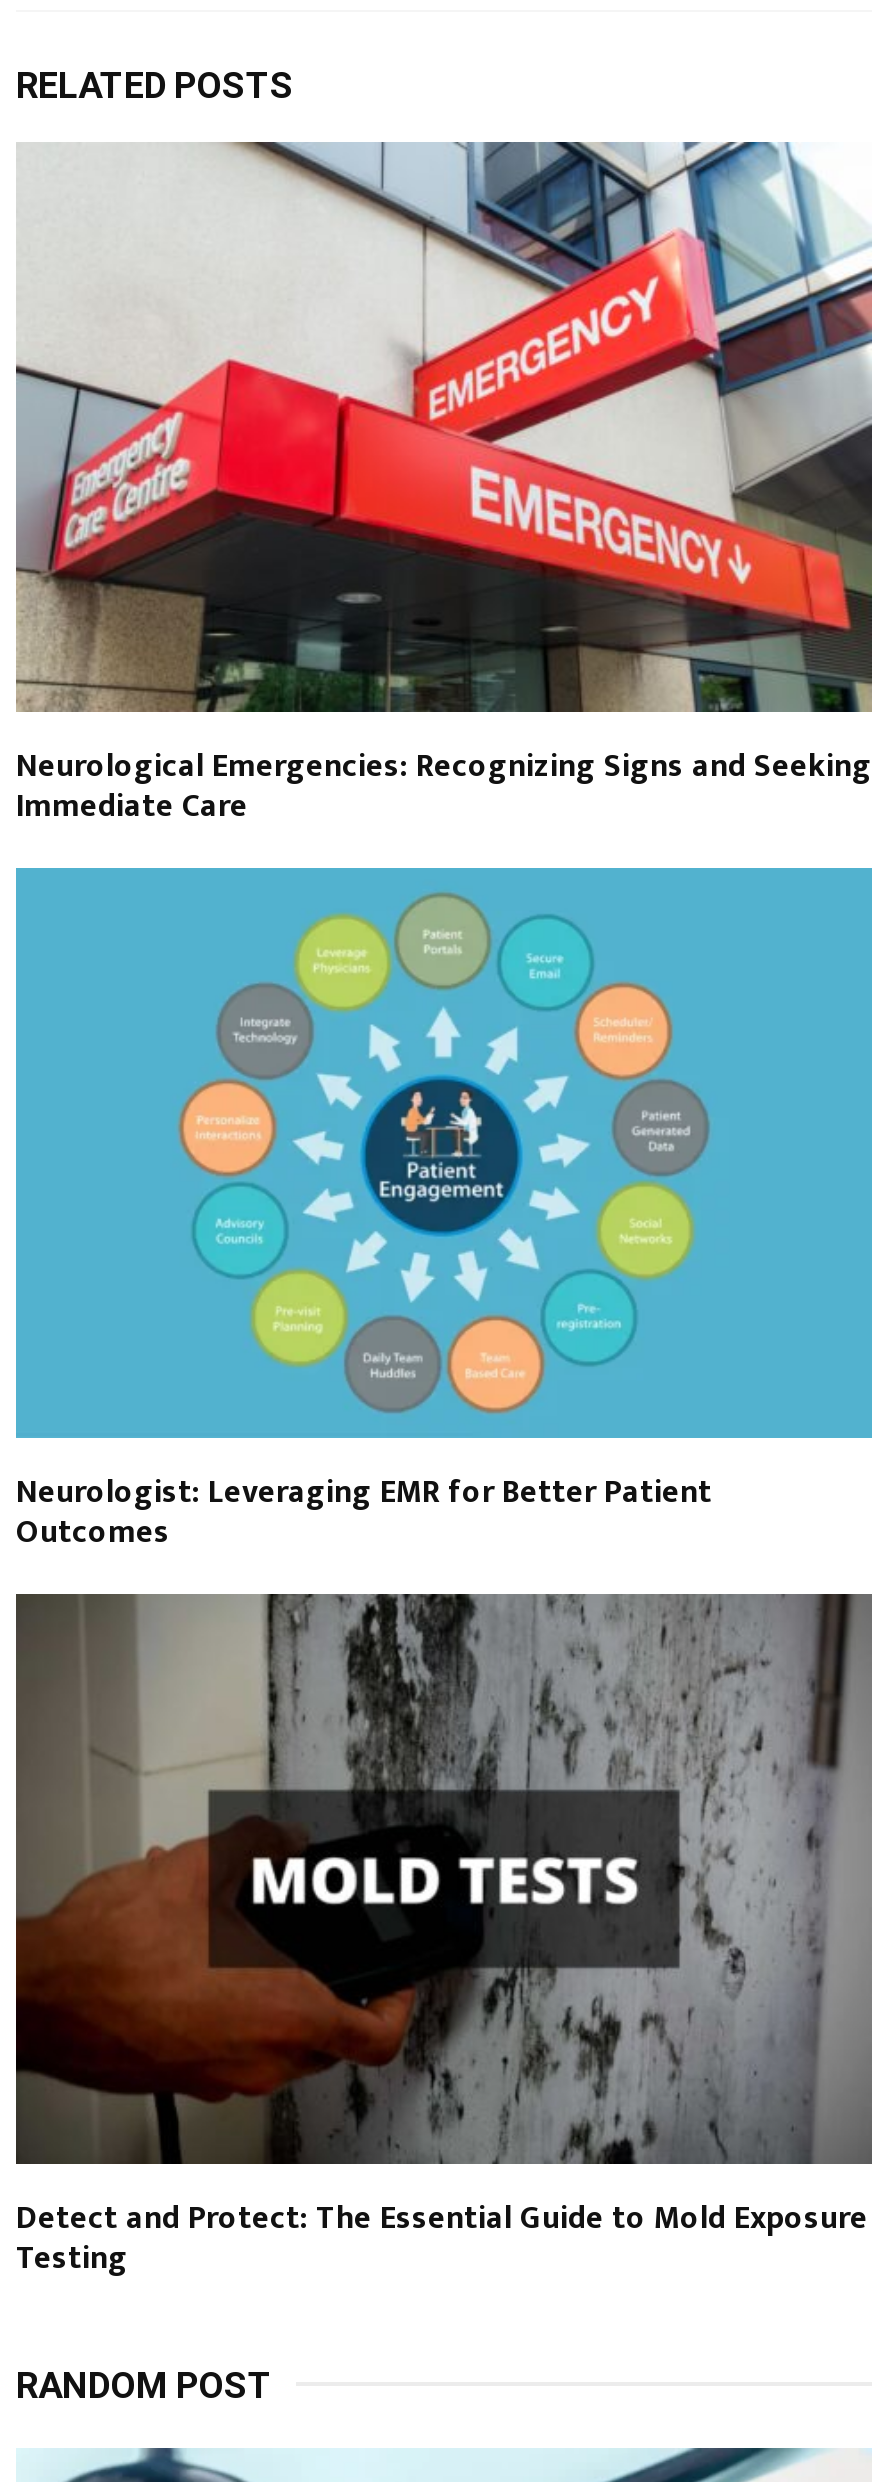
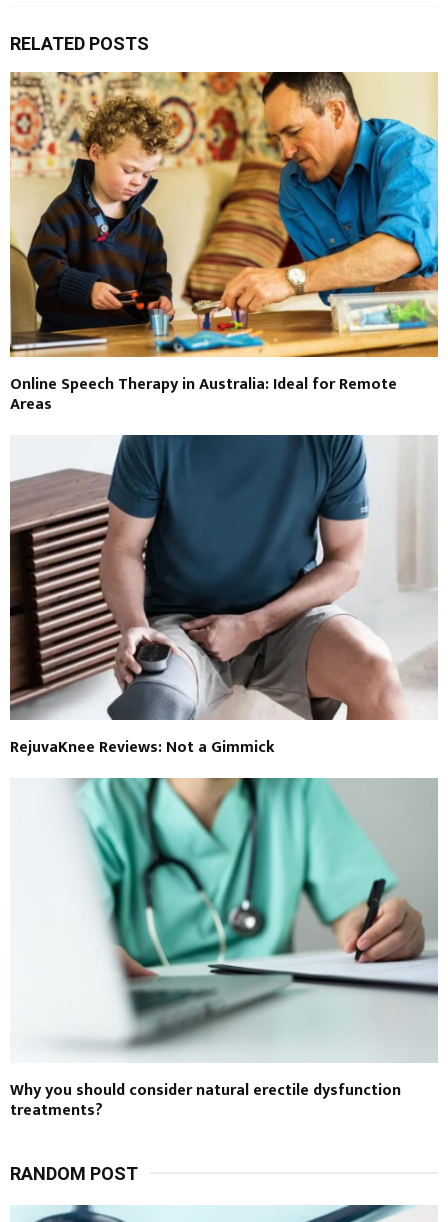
- [image]
- Neurological Emergencies: Recognizing Signs and Seeking
- Immediate Care
+ [image]
+ Online Speech Therapy in Australia: Ideal for Remote
+ Areas

- [image]
- Neurologist: Leveraging EMR for Better Patient
- Outcomes
+ [image]
+ RejuvaKnee Reviews: Not a Gimmick

- [image]
- Detect and Protect: The Essential Guide to Mold Exposure
- Testing
+ [image]
+ Why you should consider natural erectile dysfunction
+ treatments?
